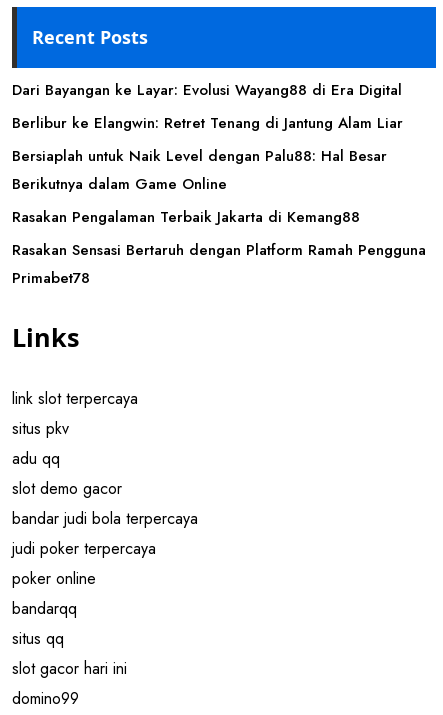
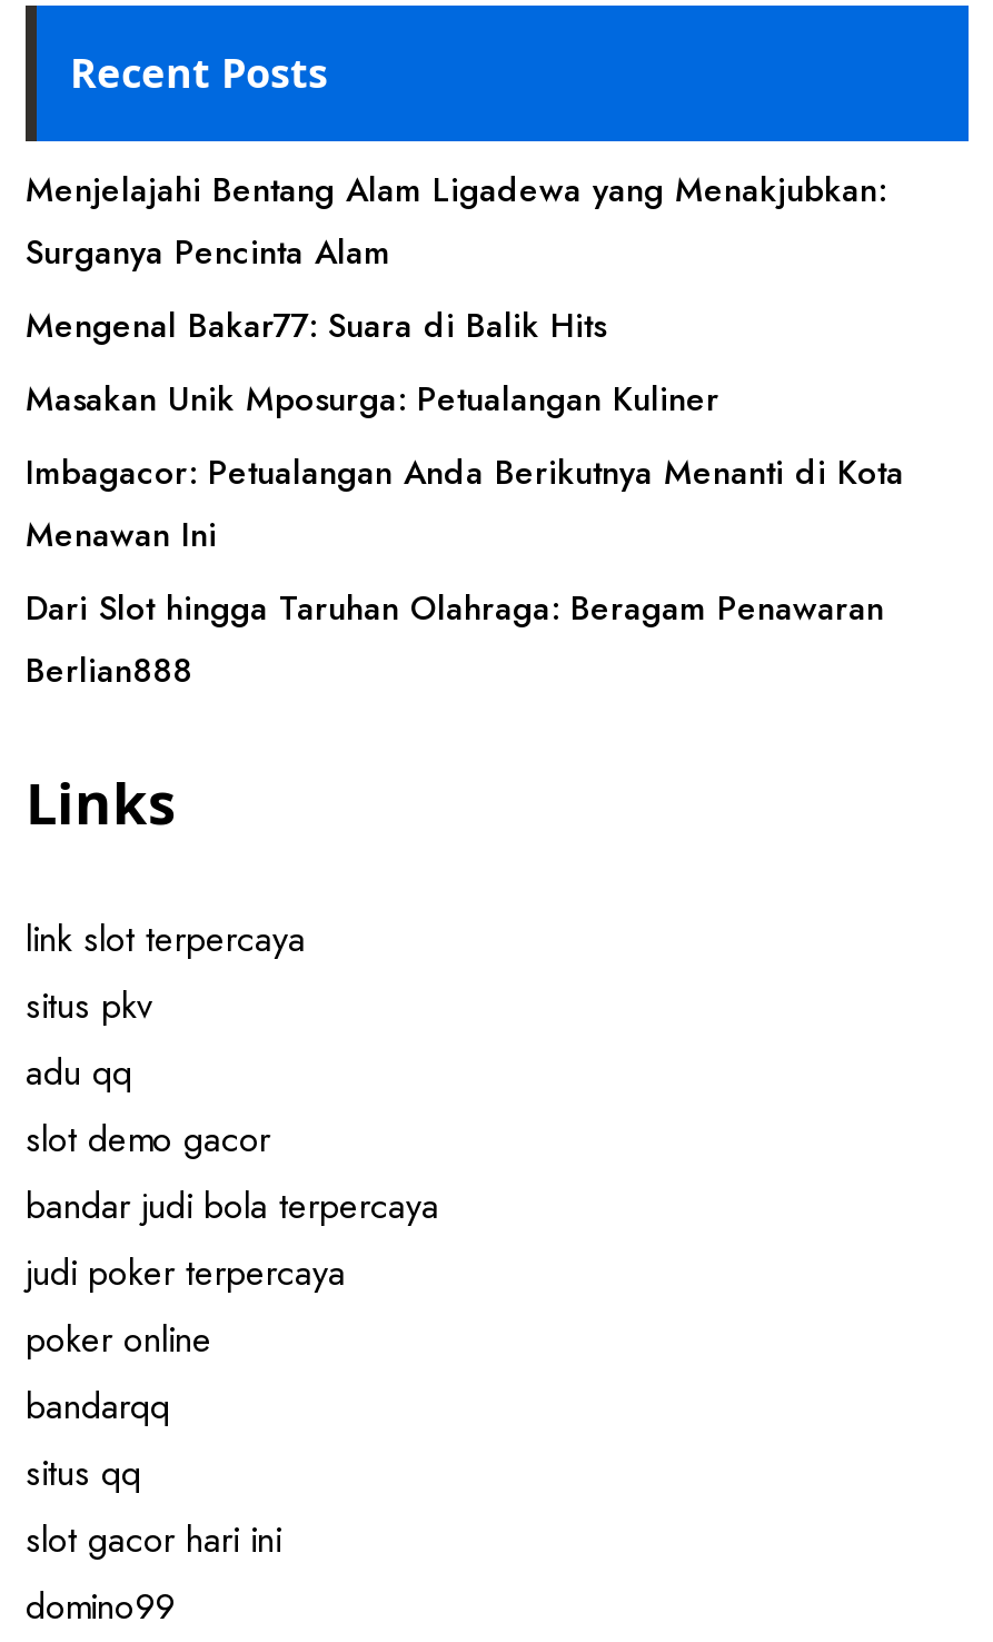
- Dari Bayangan ke Layar: Evolusi Wayang88 di Era Digital
+ Menjelajahi Bentang Alam Ligadewa yang Menakjubkan:
+ Surganya Pencinta Alam

- Berlibur ke Elangwin: Retret Tenang di Jantung Alam Liar
+ Mengenal Bakar77: Suara di Balik Hits

- Bersiaplah untuk Naik Level dengan Palu88: Hal Besar
- Berikutnya dalam Game Online
+ Masakan Unik Mposurga: Petualangan Kuliner

- Rasakan Pengalaman Terbaik Jakarta di Kemang88
+ Imbagacor: Petualangan Anda Berikutnya Menanti di Kota
+ Menawan Ini

- Rasakan Sensasi Bertaruh dengan Platform Ramah Pengguna
- Primabet78
+ Dari Slot hingga Taruhan Olahraga: Beragam Penawaran
+ Berlian888
